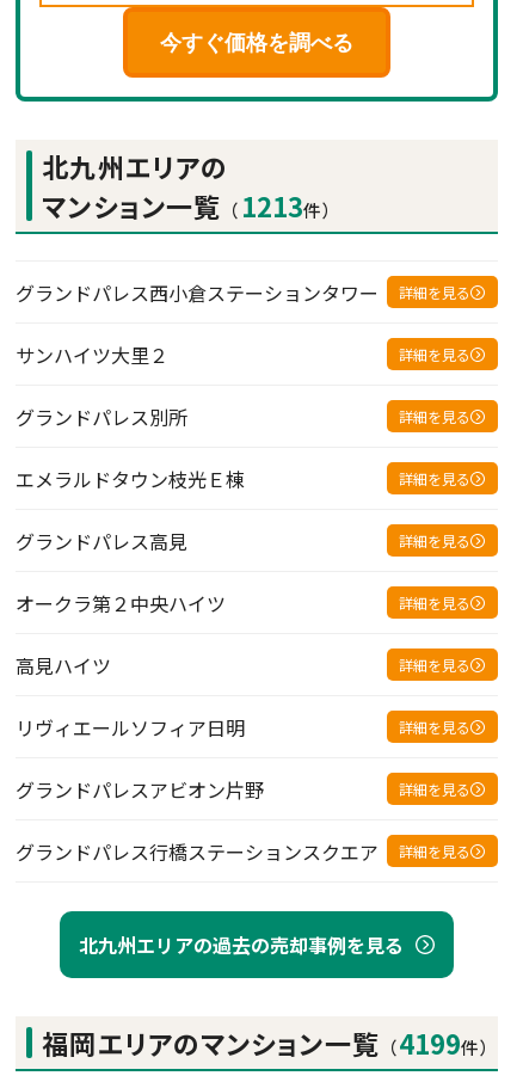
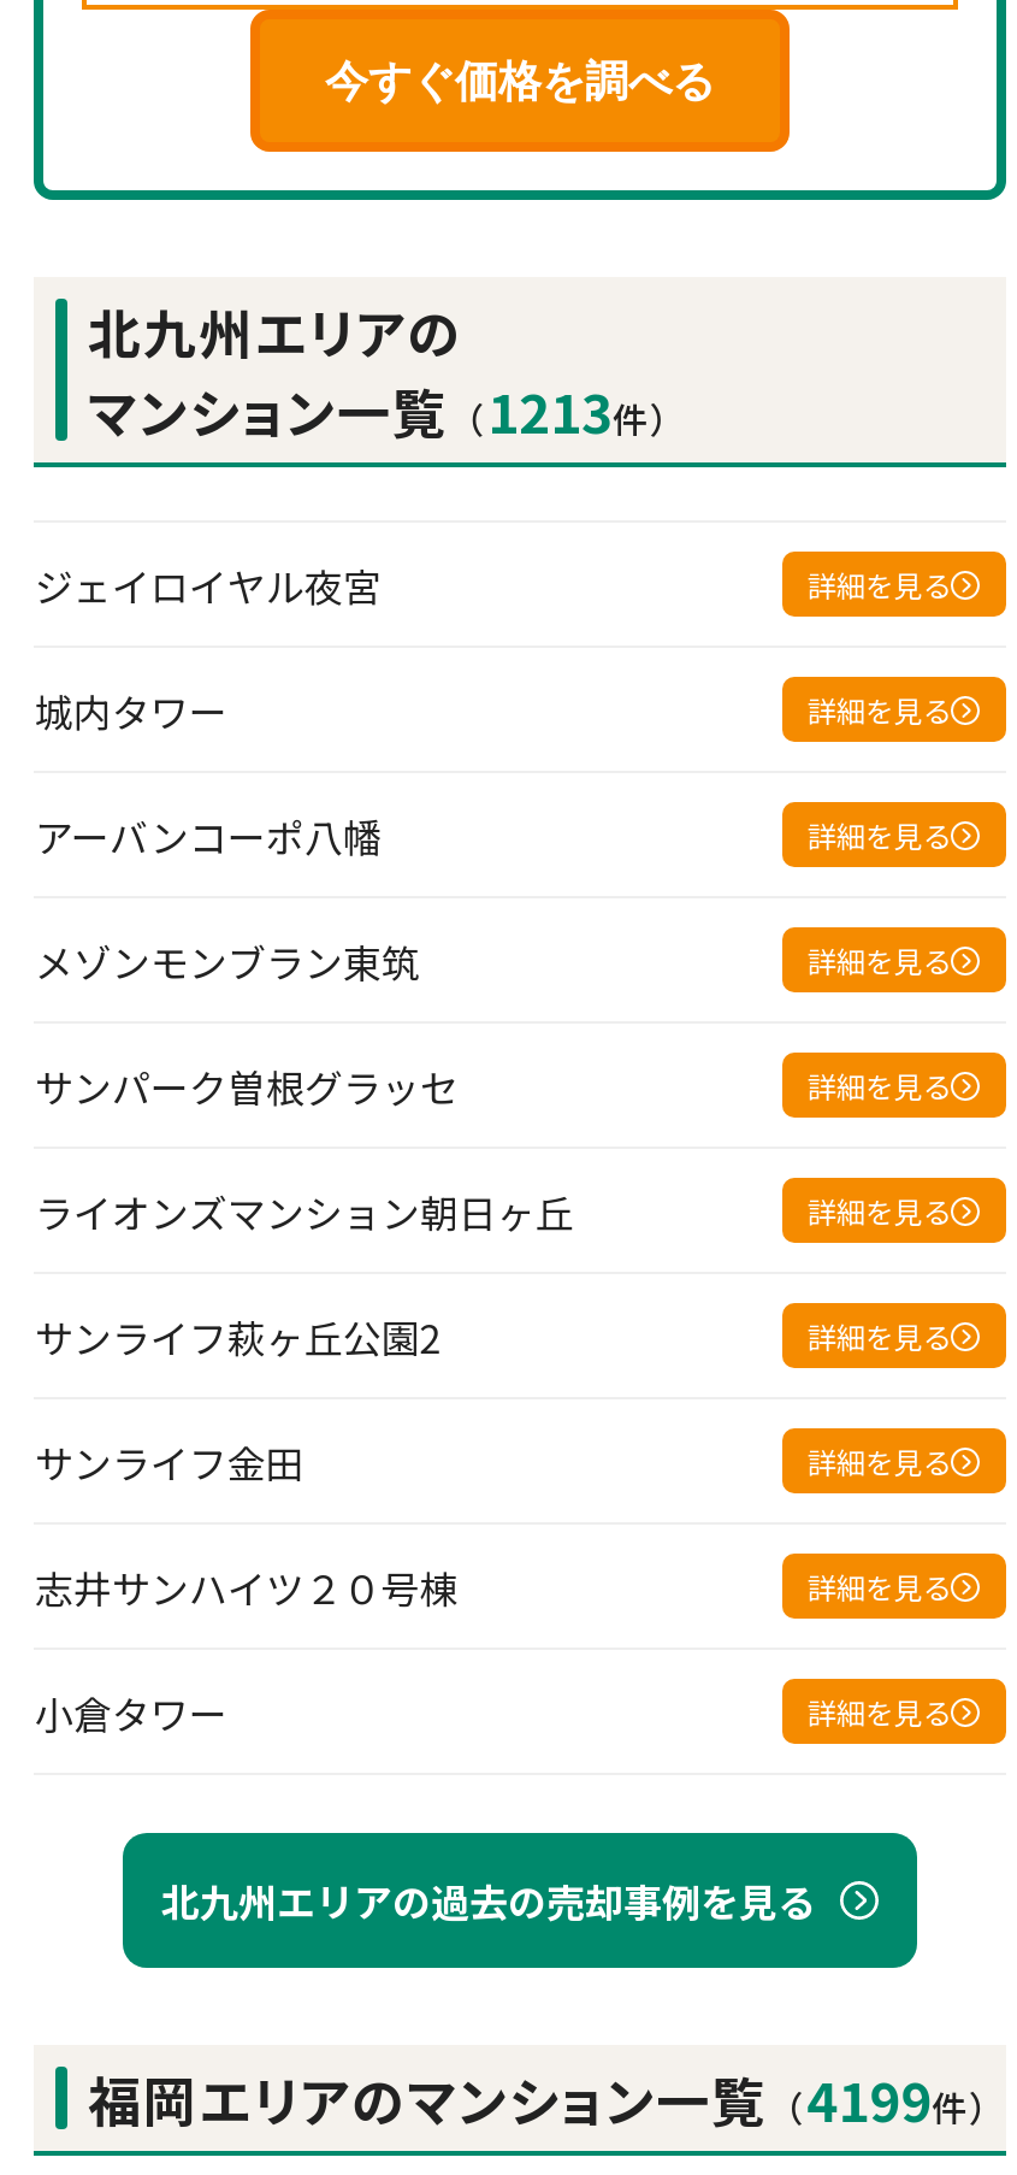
- グランドパレス西小倉ステーションタワー
+ ジェイロイヤル夜宮

- サンハイツ大里２
+ 城内タワー

- グランドパレス別所
+ アーバンコーポ八幡

- エメラルドタウン枝光Ｅ棟
+ メゾンモンブラン東筑

- グランドパレス高見
+ サンパーク曽根グラッセ

- オークラ第２中央ハイツ
+ ライオンズマンション朝日ヶ丘

- 高見ハイツ
+ サンライフ萩ヶ丘公園2

- リヴィエールソフィア日明
+ サンライフ金田

- グランドパレスアビオン片野
+ 志井サンハイツ２０号棟

- グランドパレス行橋ステーションスクエア
+ 小倉タワー
